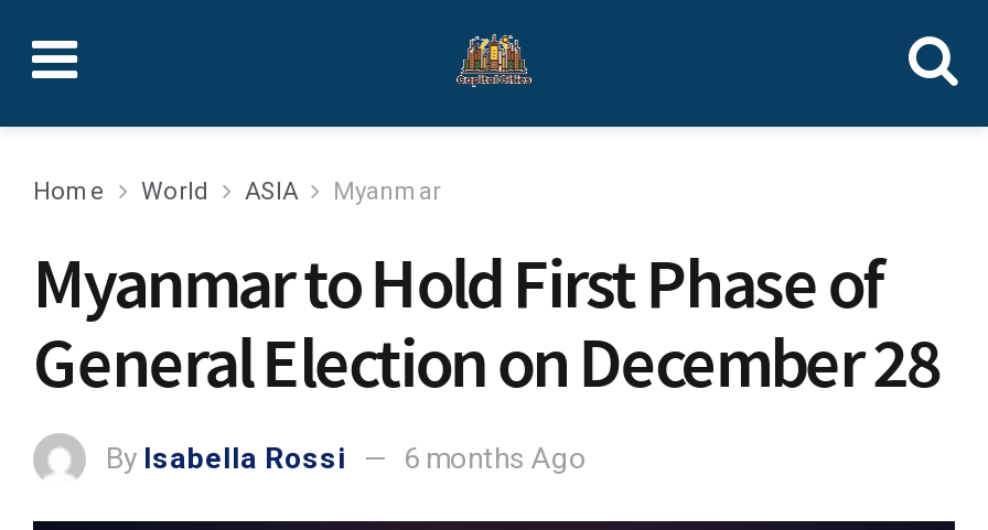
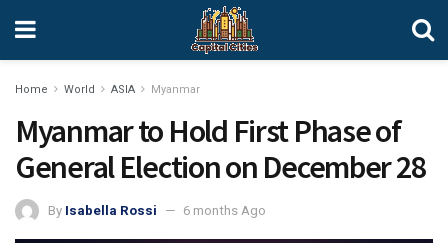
- [image]
+ [image]
